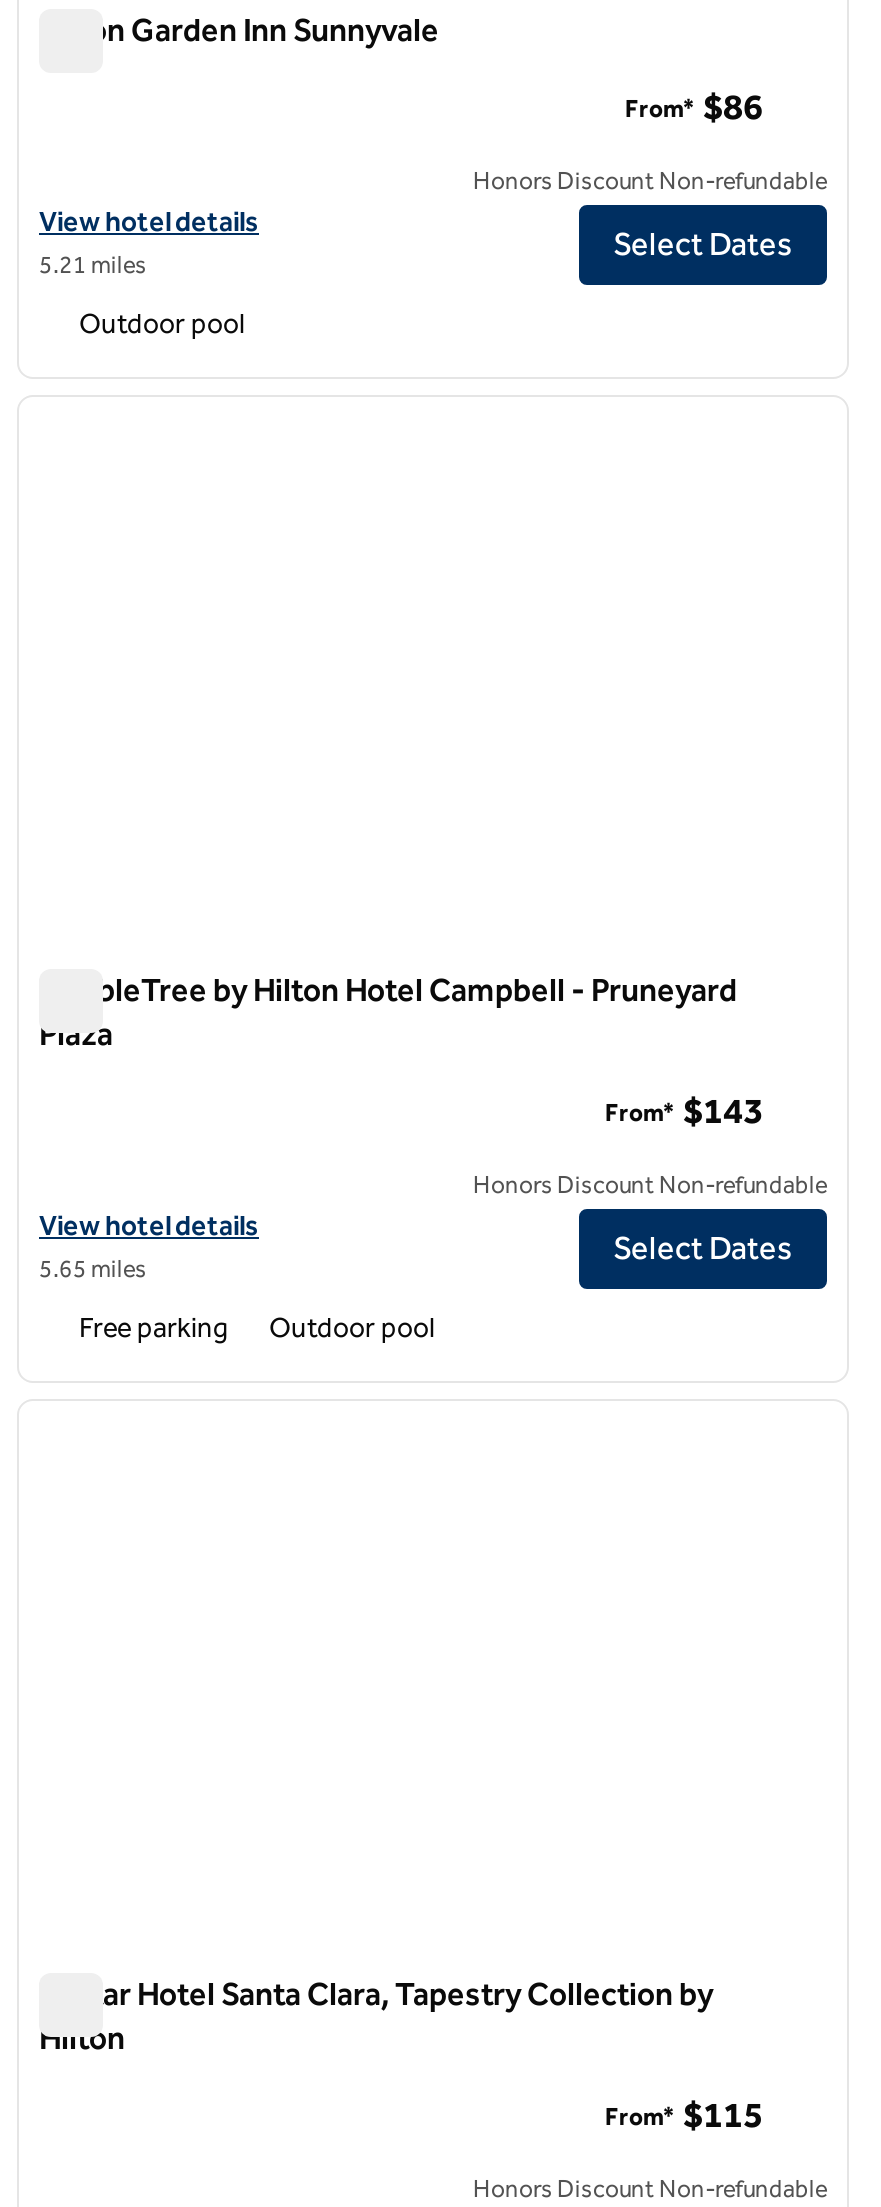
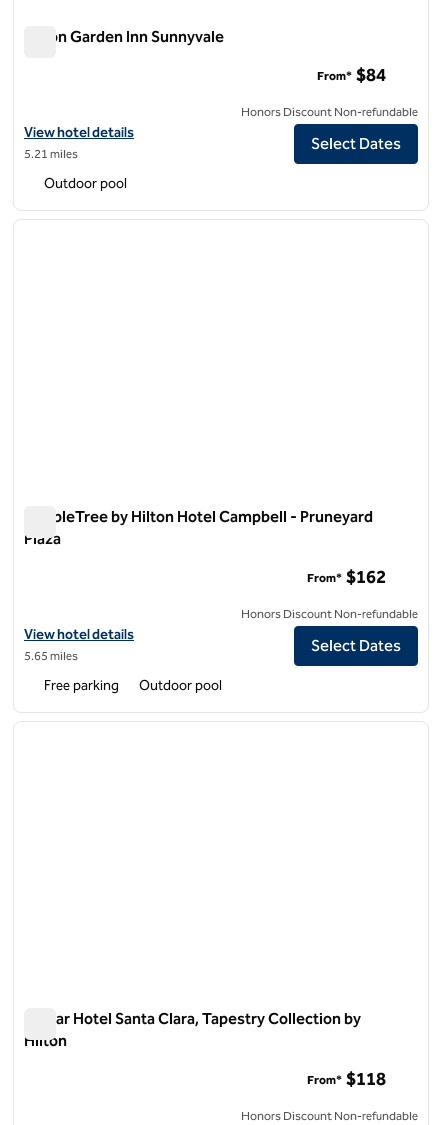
- From* $86
+ From* $84

- From* $143
+ From* $162

- From* $115
+ From* $118
